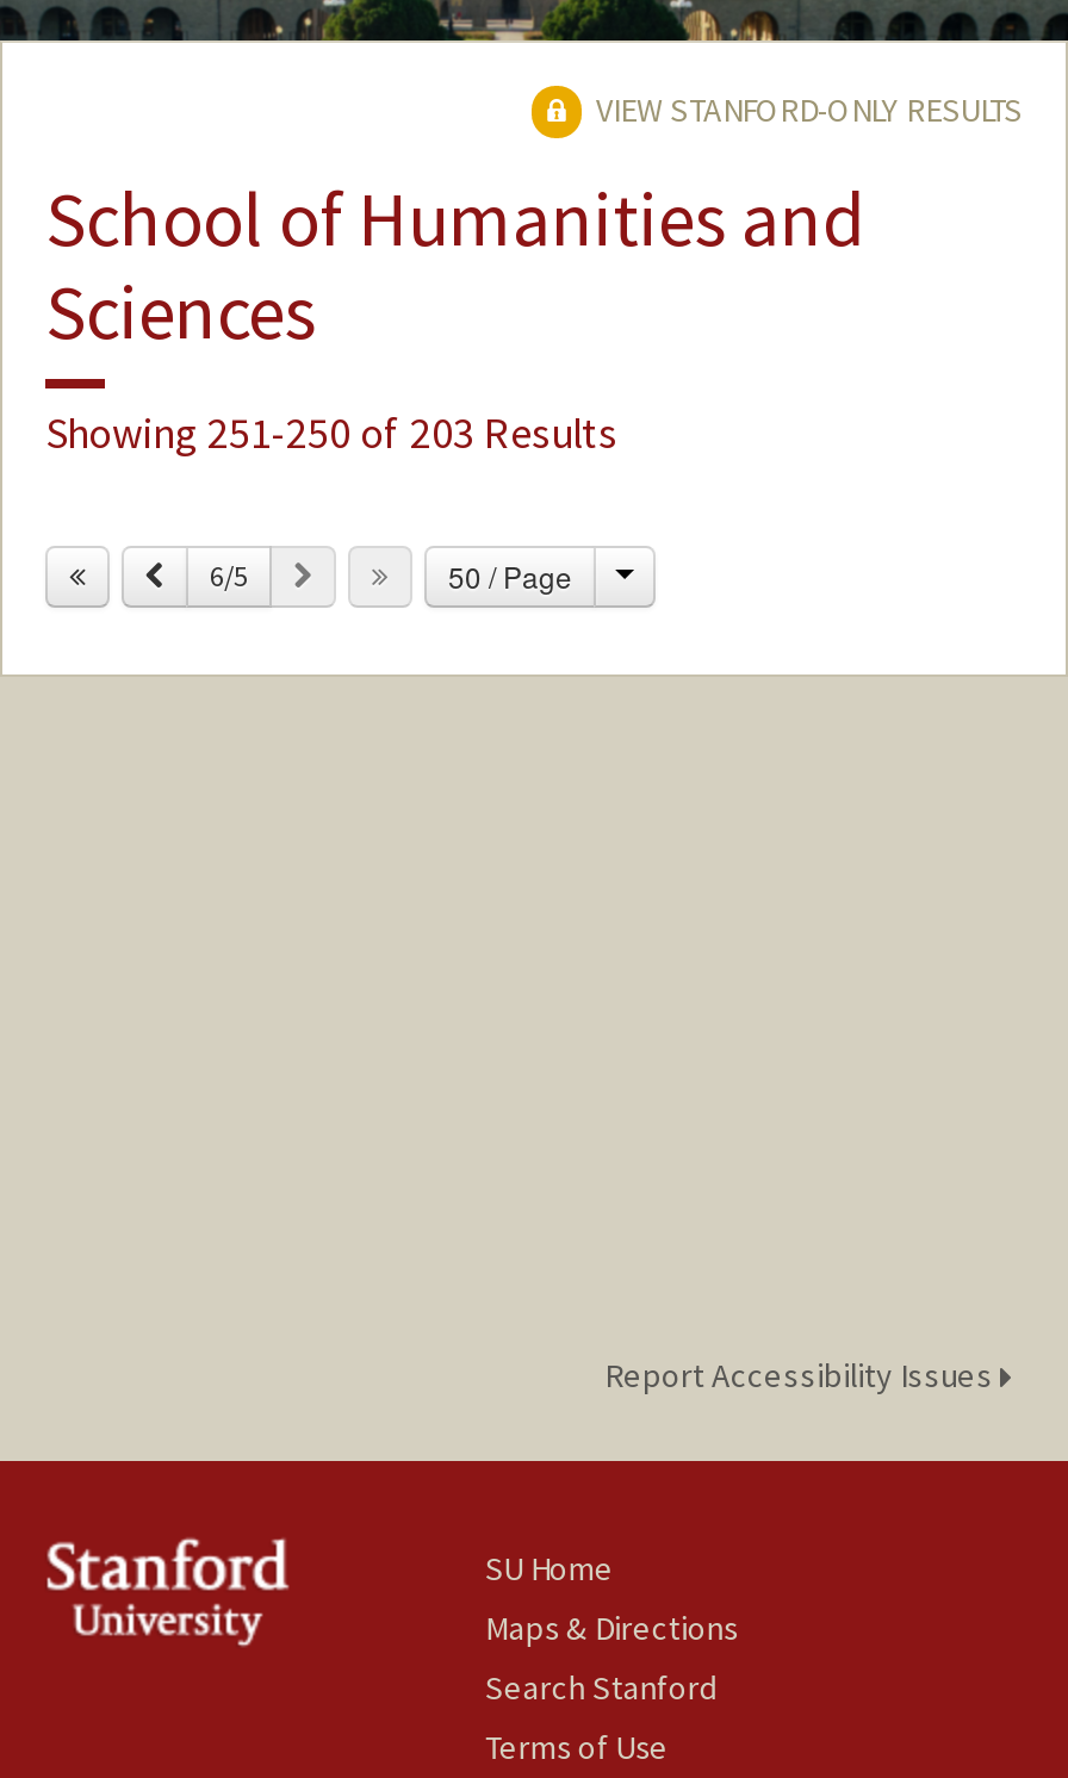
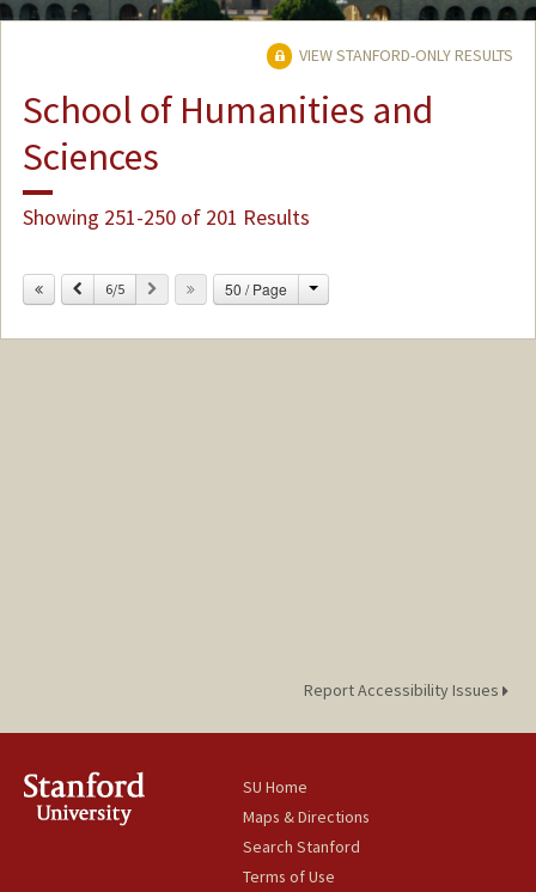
- Showing 251-250 of 203 Results
+ Showing 251-250 of 201 Results
